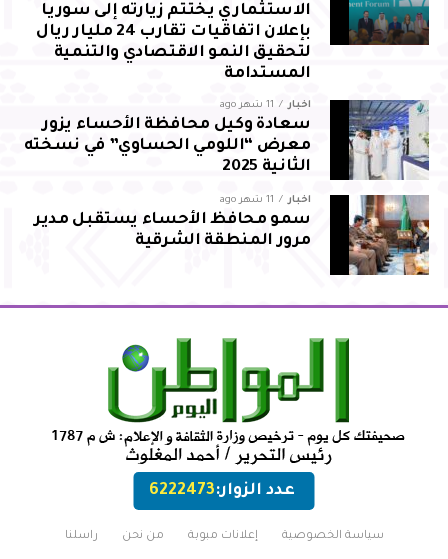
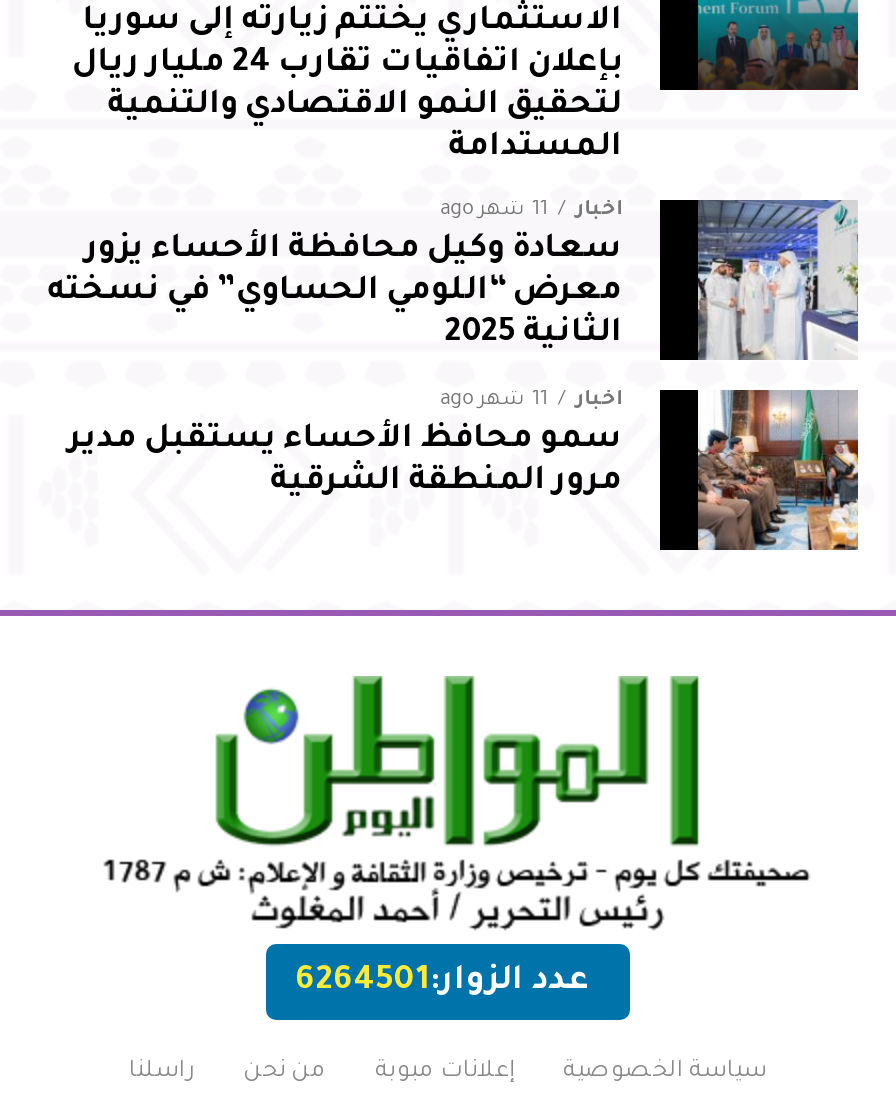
- عدد الزوار:6222473
+ عدد الزوار:6264501
